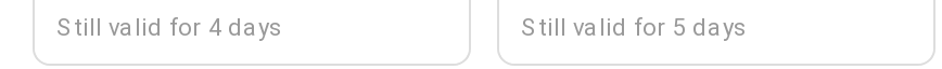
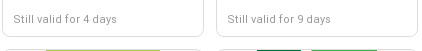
- Still valid for 5 days
+ Still valid for 9 days
